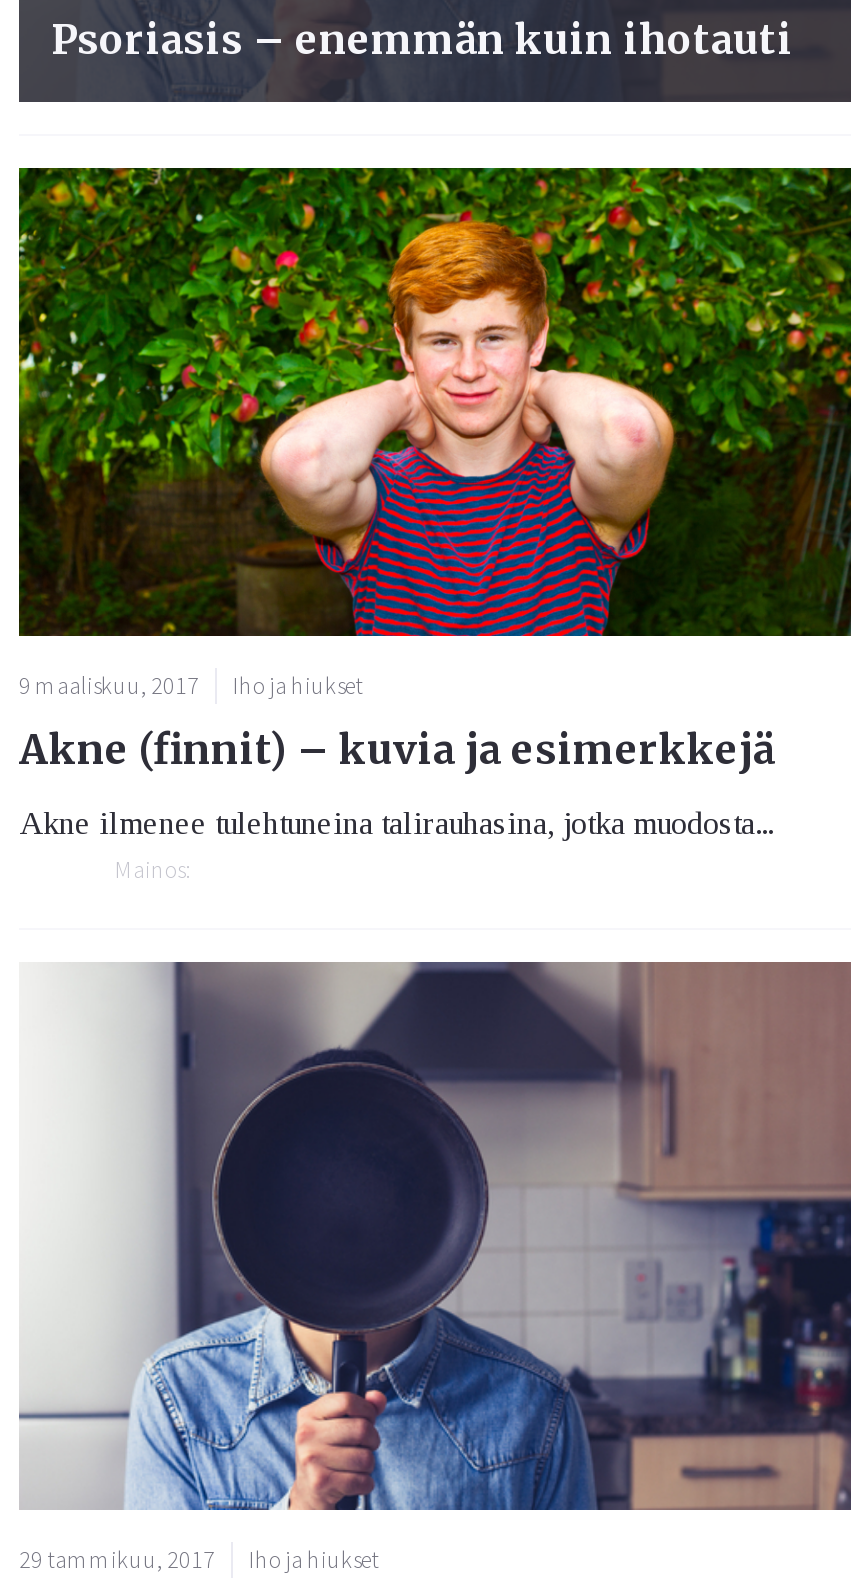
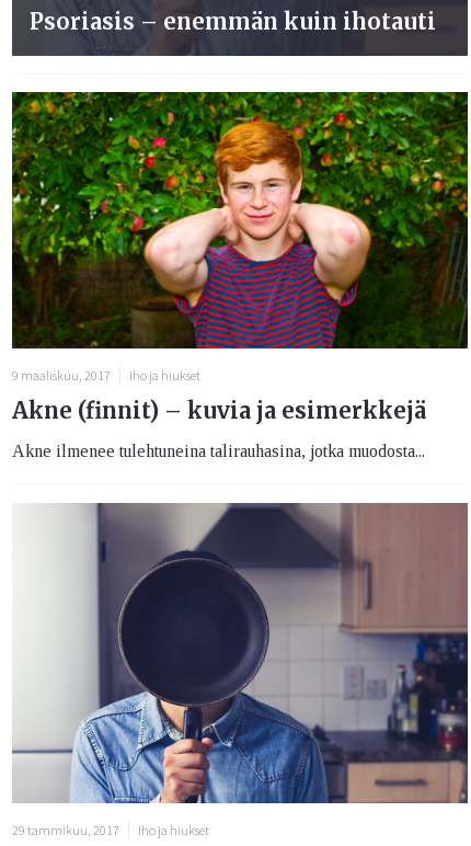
- Mainos:
